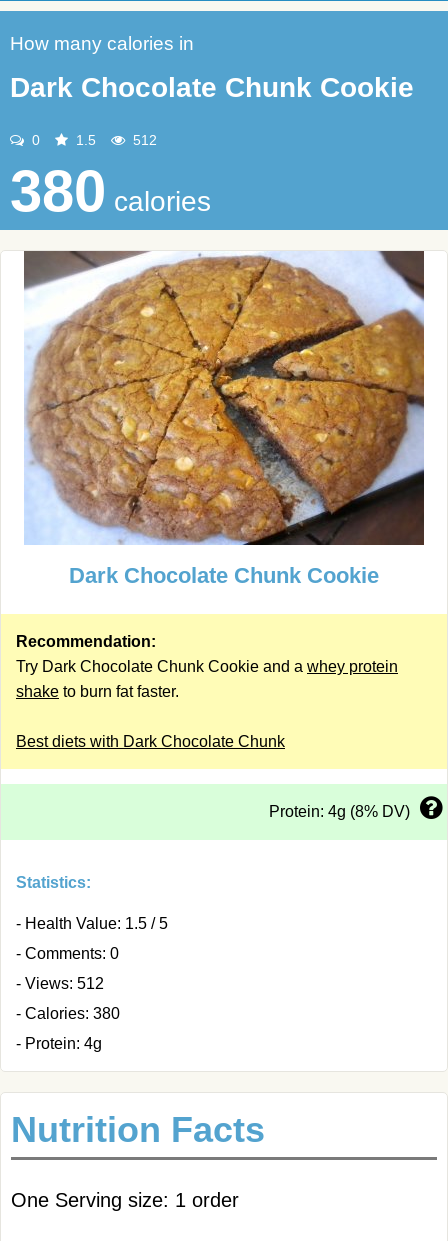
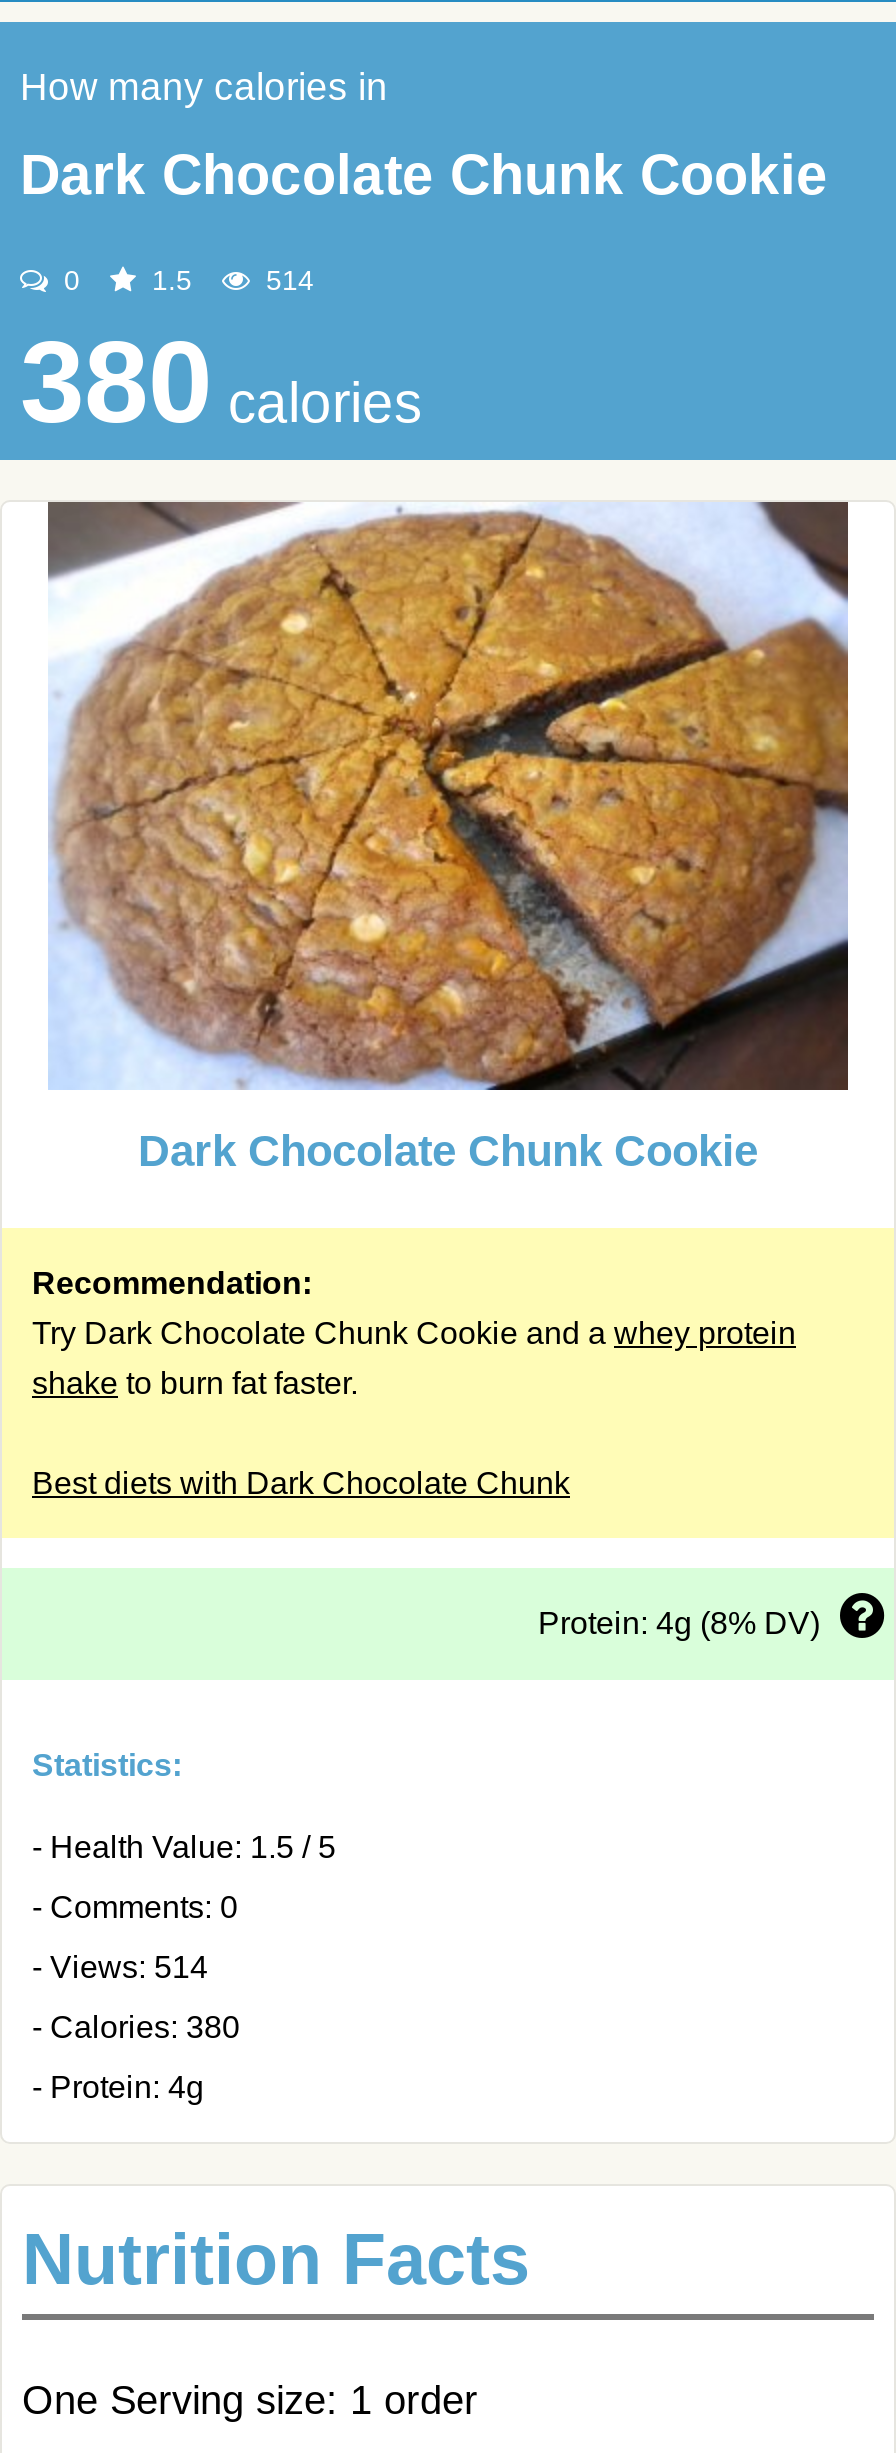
- 512
+ 514

- - Views: 512
+ - Views: 514
